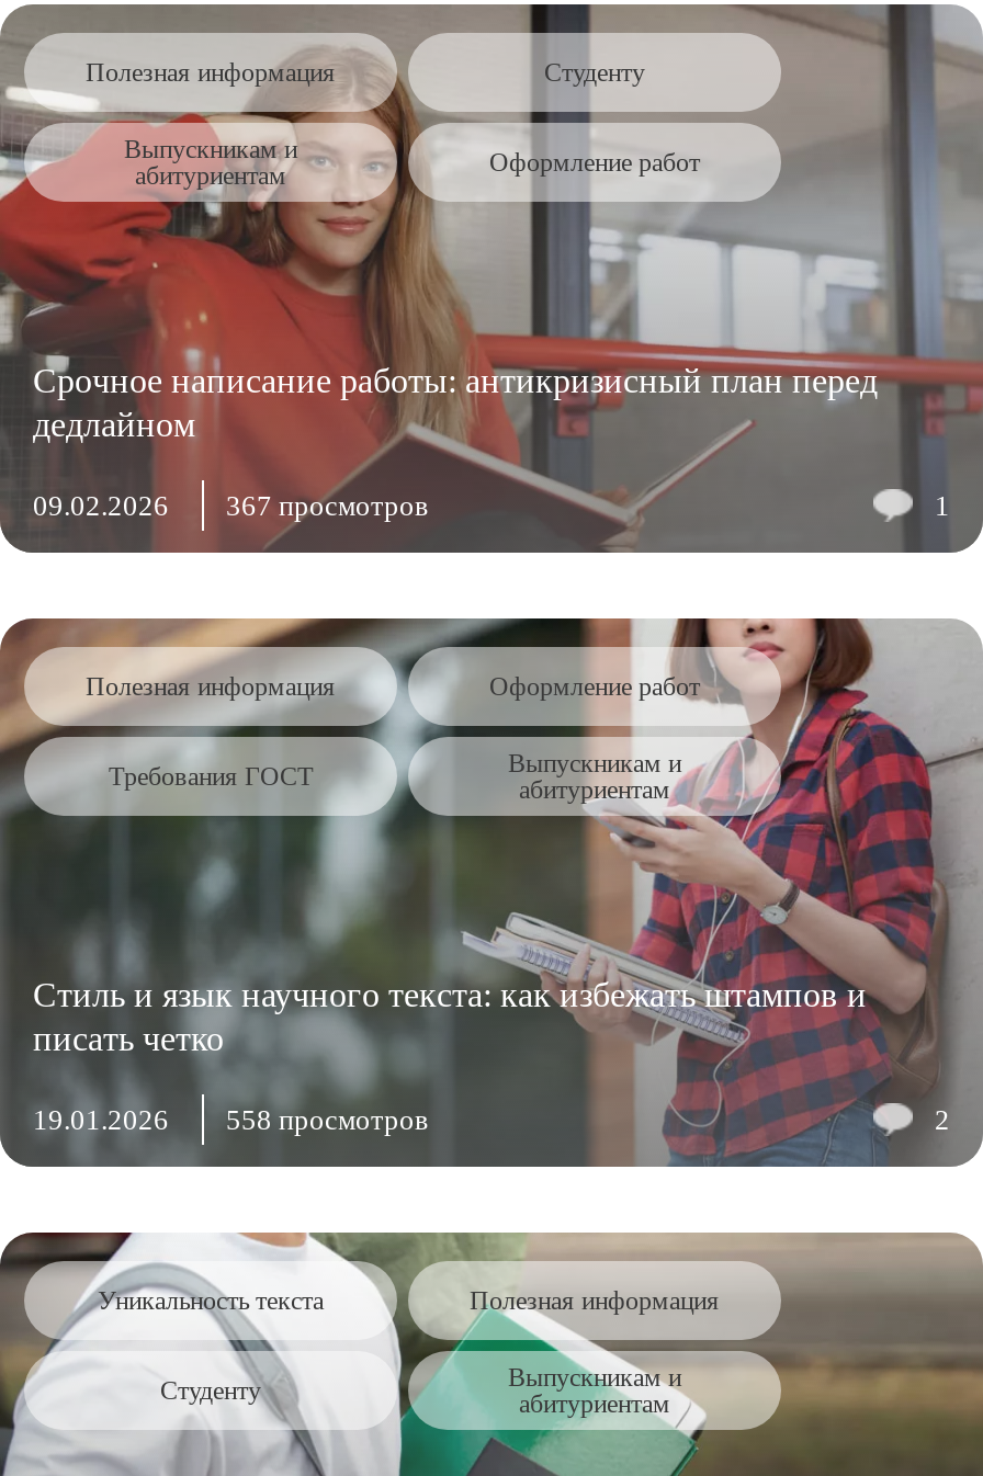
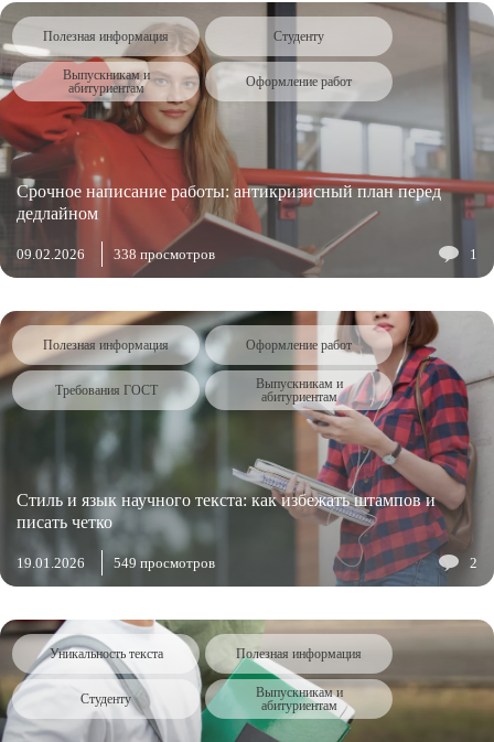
- 09.02.2026 367 просмотров
+ 09.02.2026 338 просмотров

- 19.01.2026 558 просмотров
+ 19.01.2026 549 просмотров
